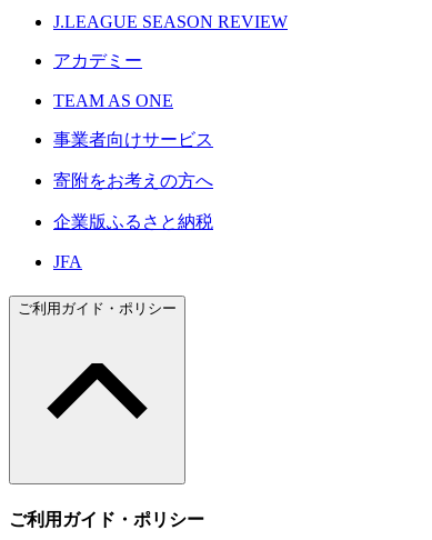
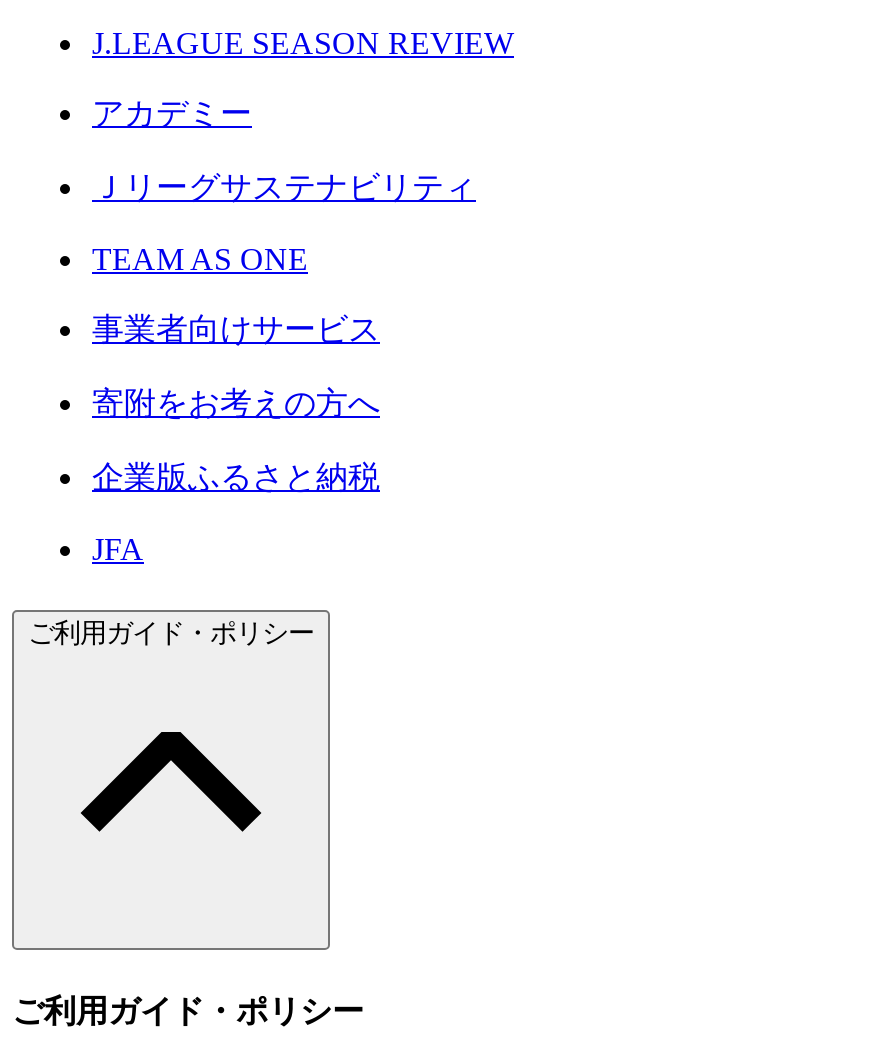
+ Ｊリーグサステナビリティ
